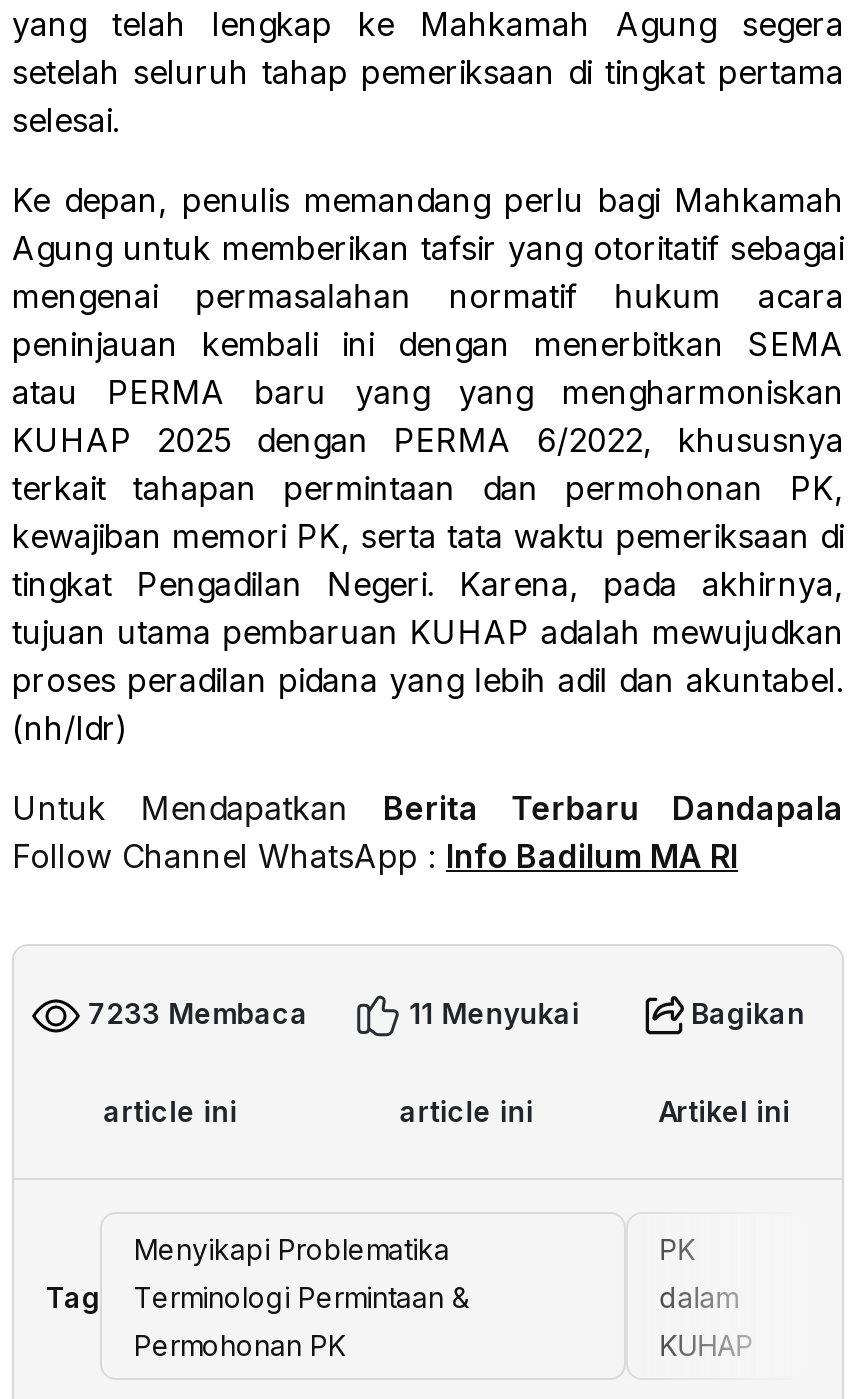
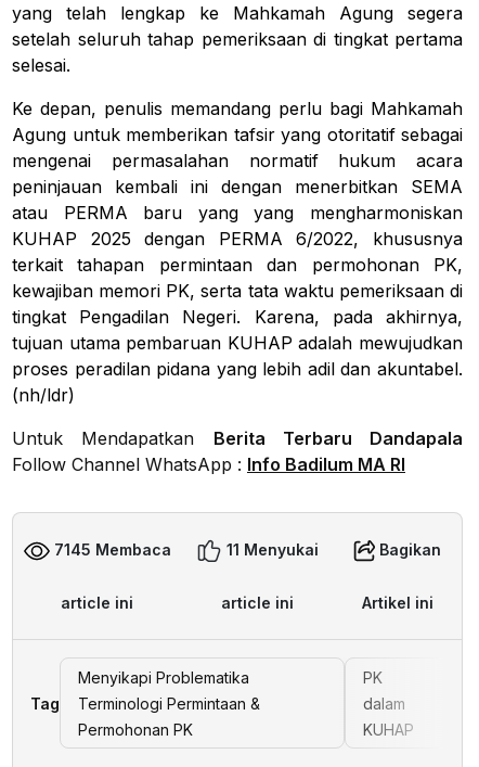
- 7233 Membaca
+ 7145 Membaca
